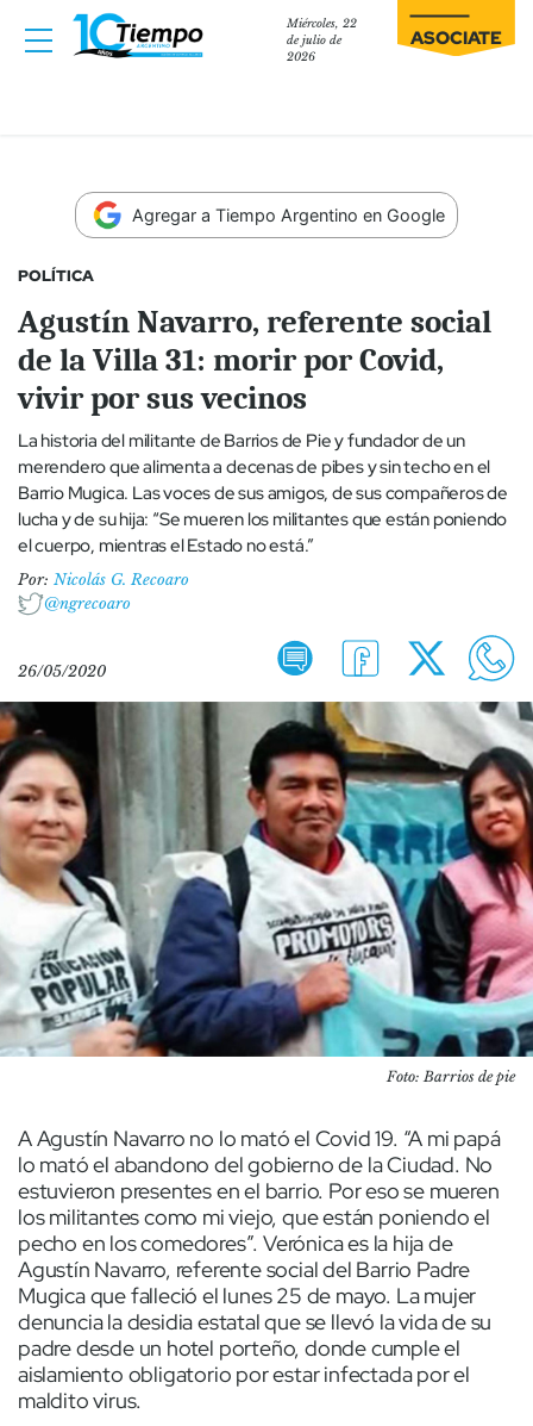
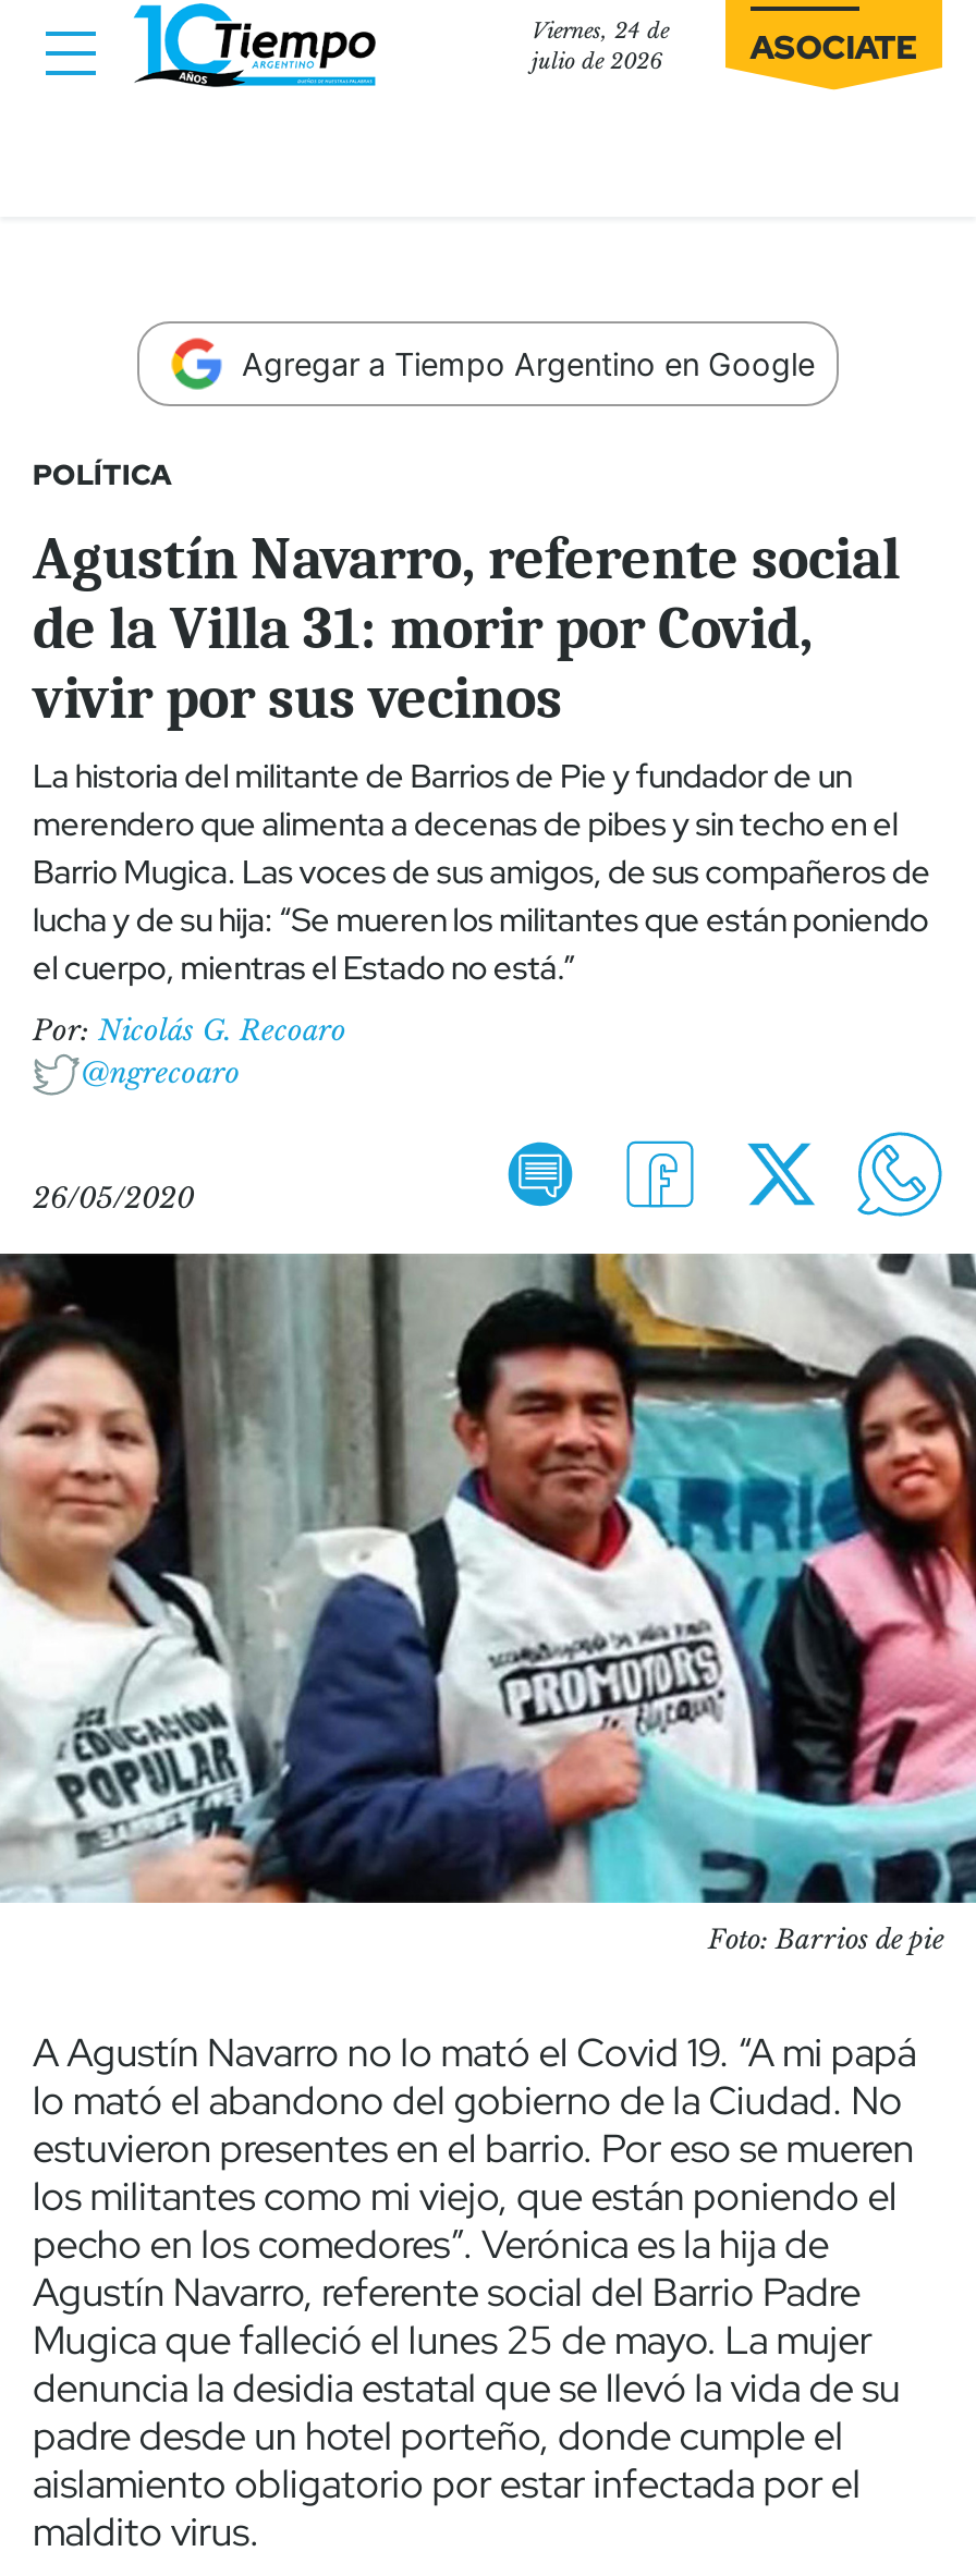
- Miércoles, 22
- de julio de
- 2026
+ Viernes, 24 de
+ julio de 2026
